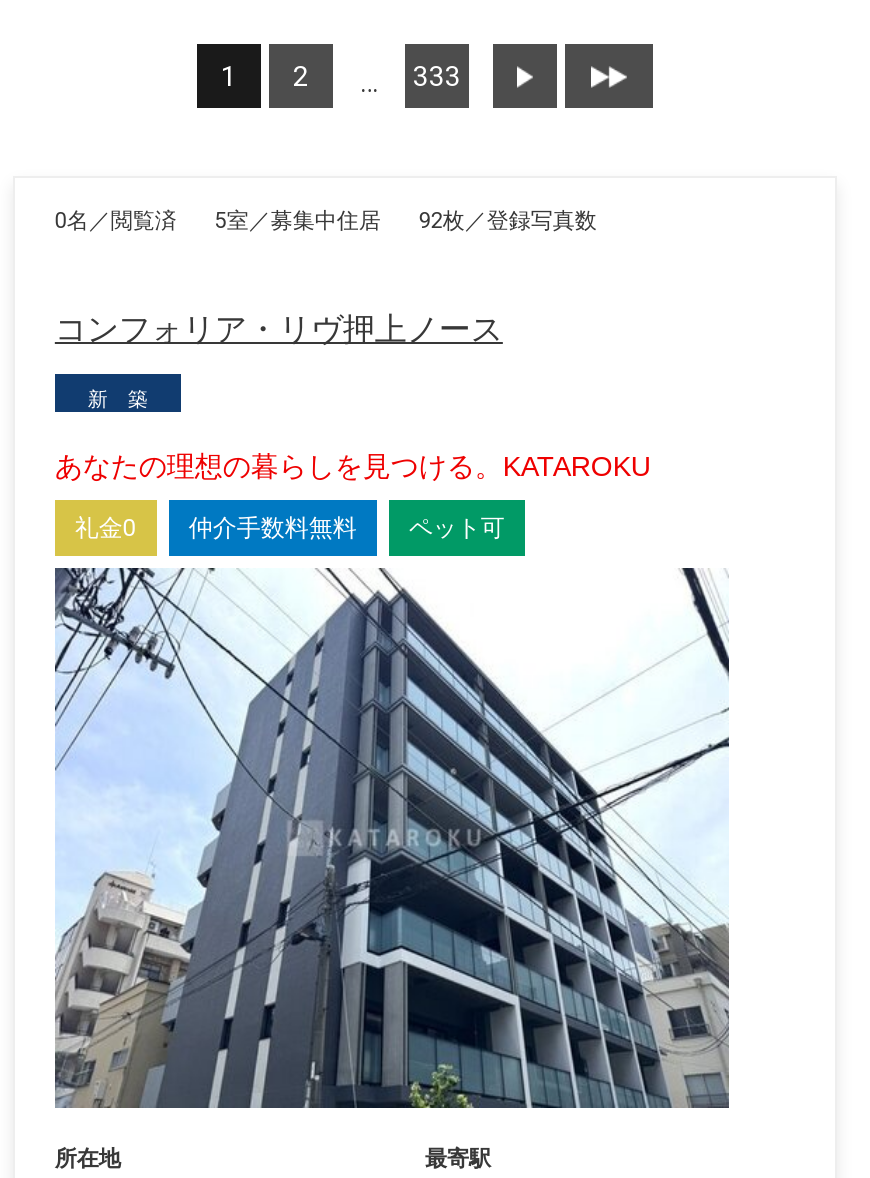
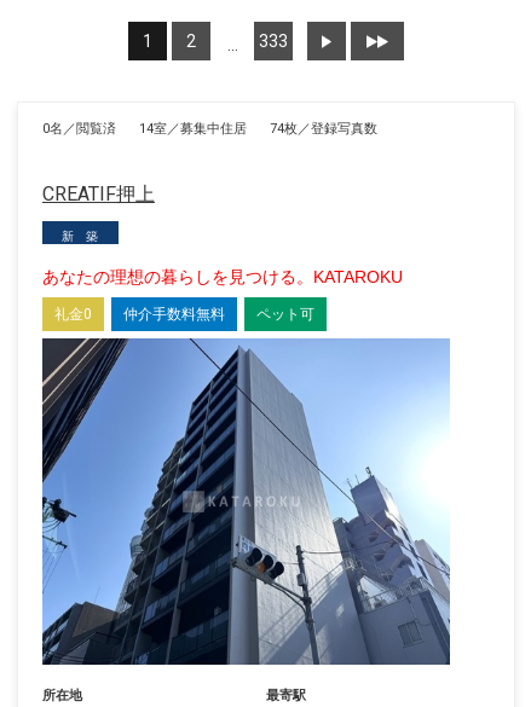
- 5室／募集中住居
- 92枚／登録写真数
+ 14室／募集中住居
+ 74枚／登録写真数

- コンフォリア・リヴ押上ノース
+ CREATIF押上

- [image]
+ [image]
